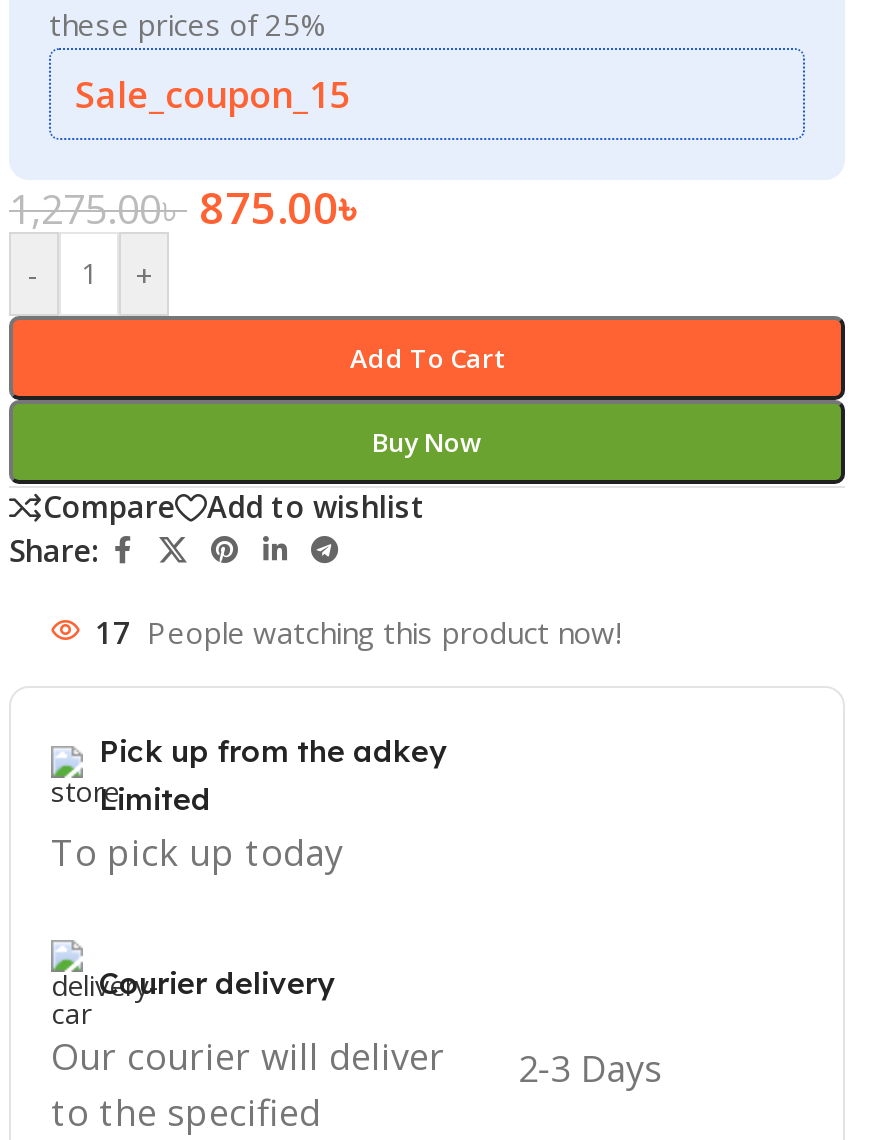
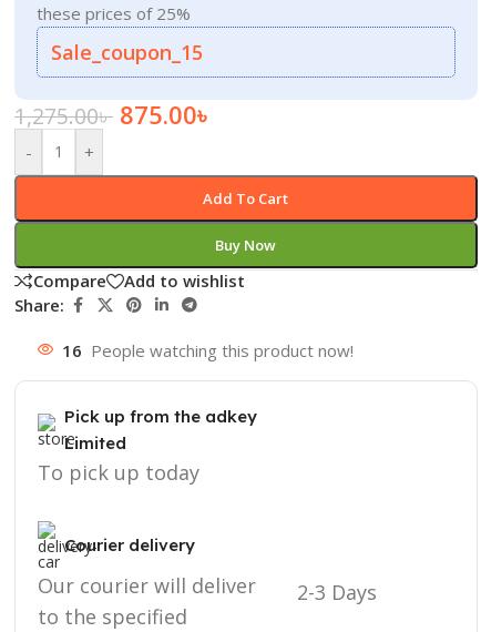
- 17 People watching this product now!
+ 16 People watching this product now!
